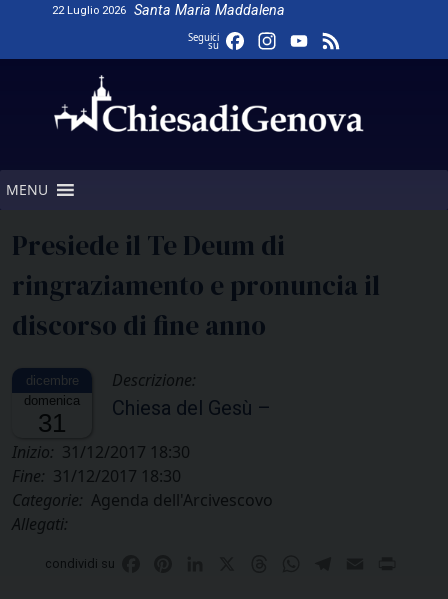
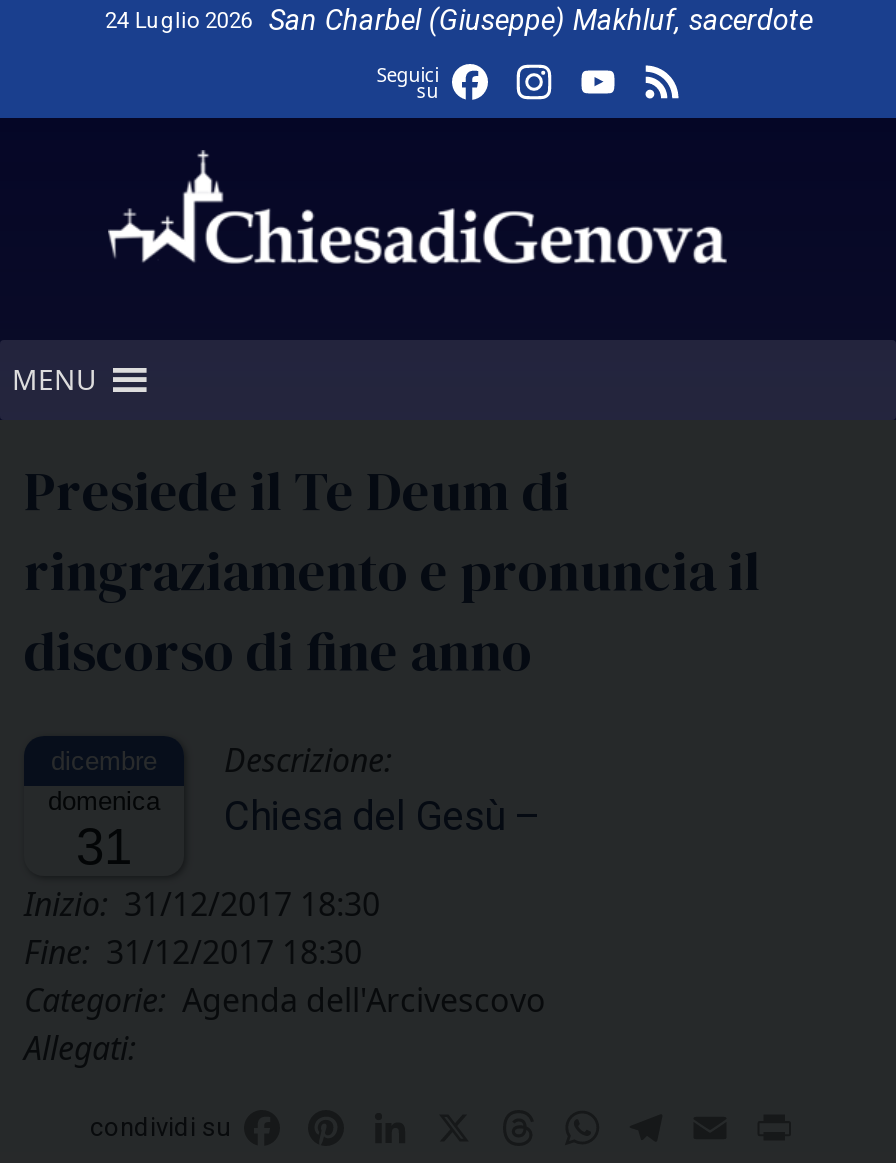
- 22 Luglio 2026
- Santa Maria Maddalena
+ 24 Luglio 2026
+ San Charbel (Giuseppe) Makhluf, sacerdote
